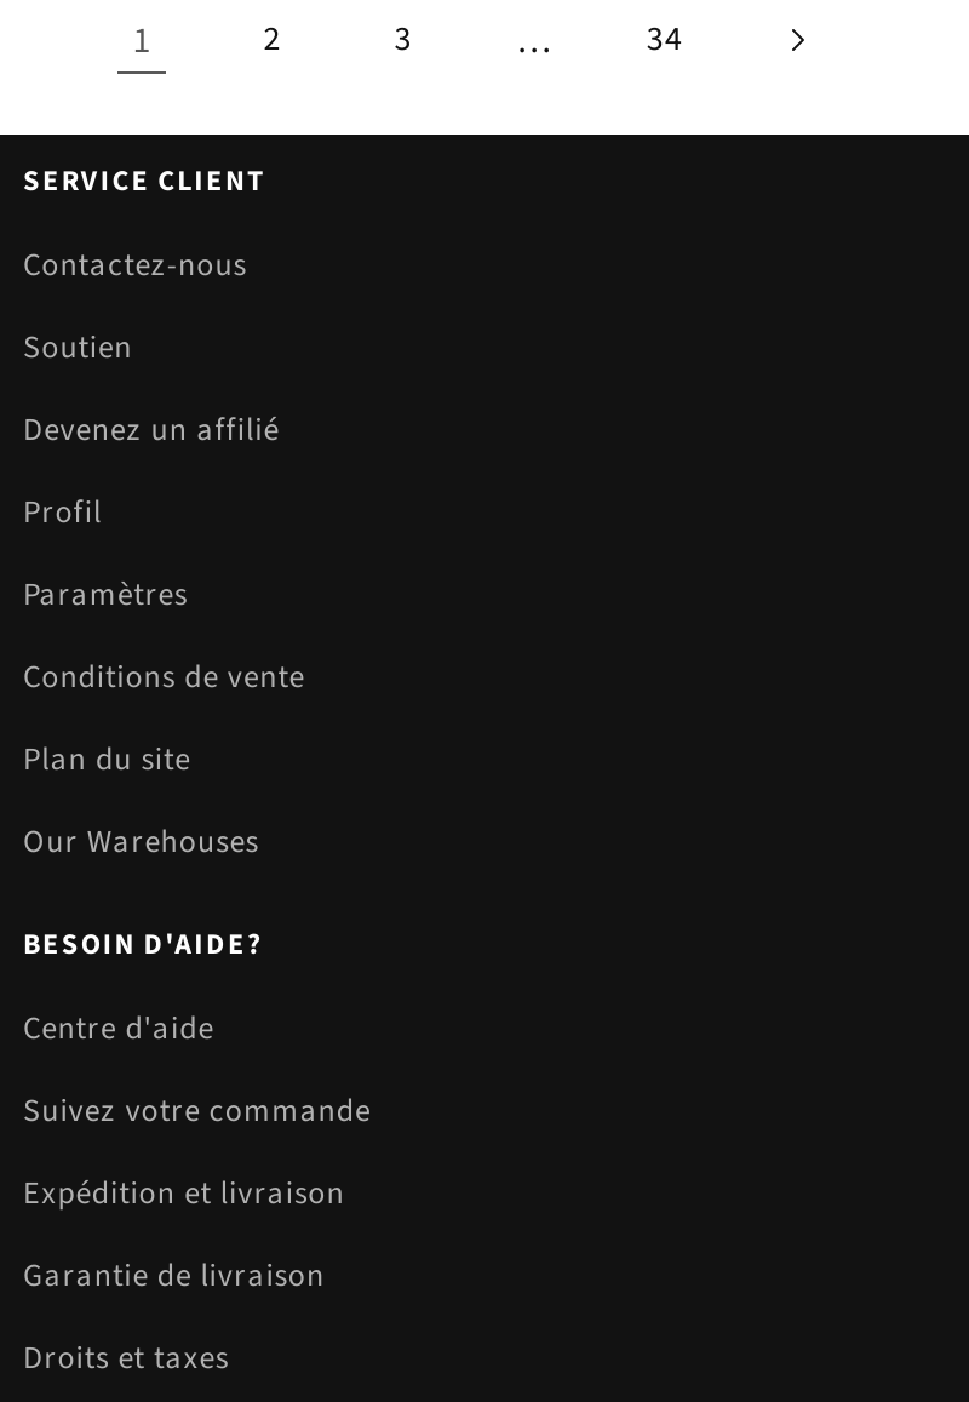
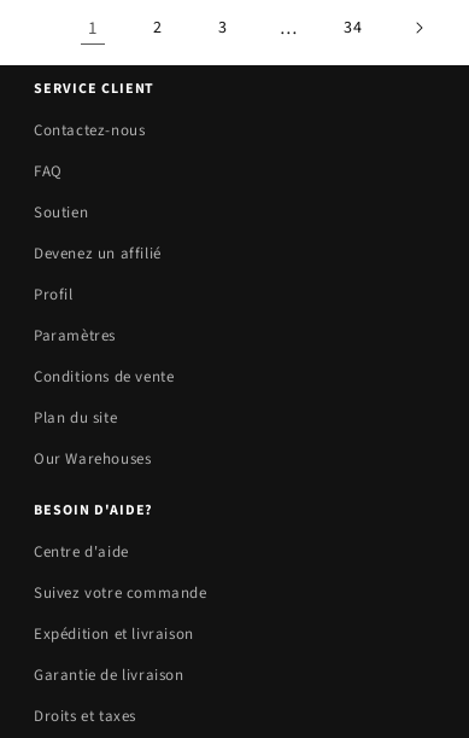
+ FAQ
